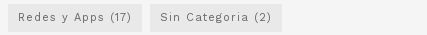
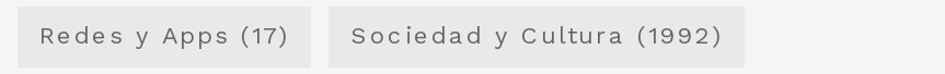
- Sin Categoria (2)
+ Sociedad y Cultura (1992)
